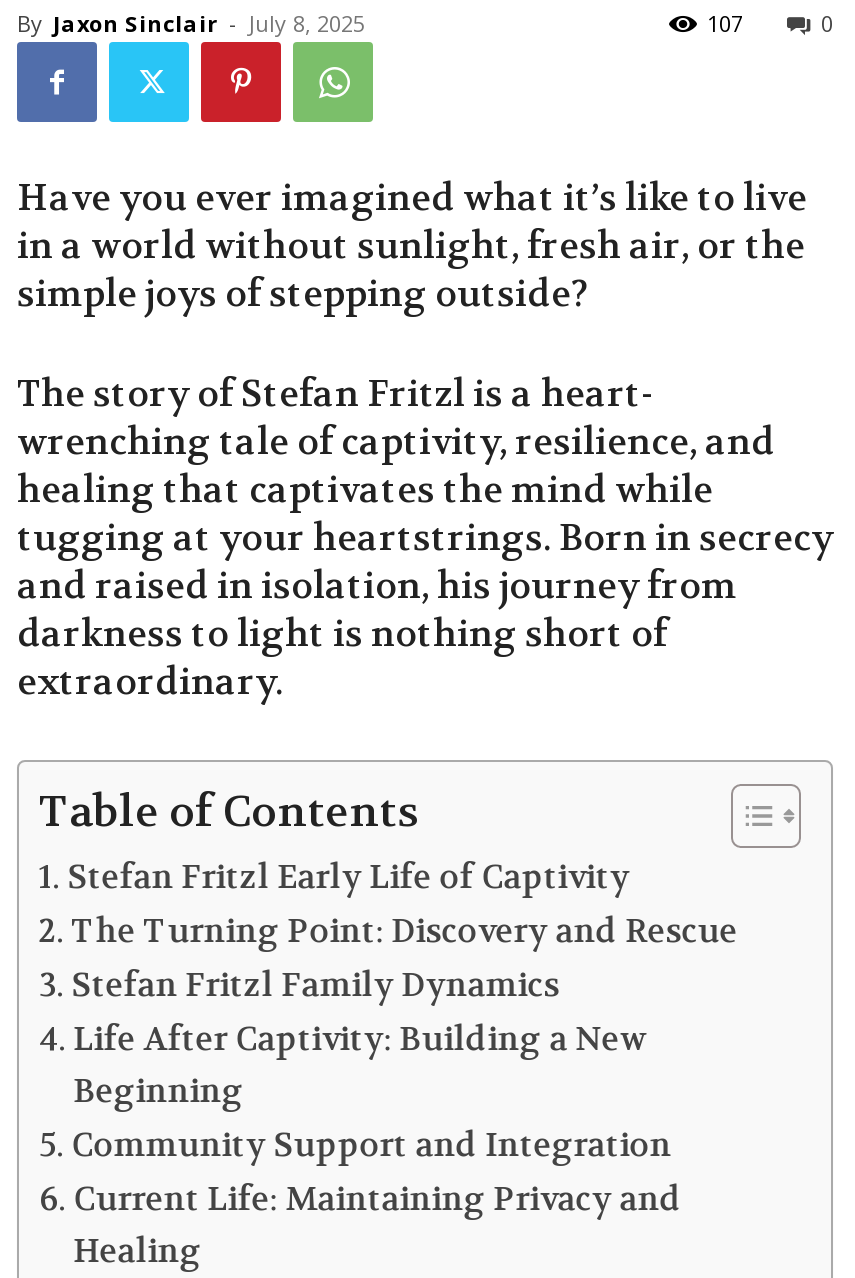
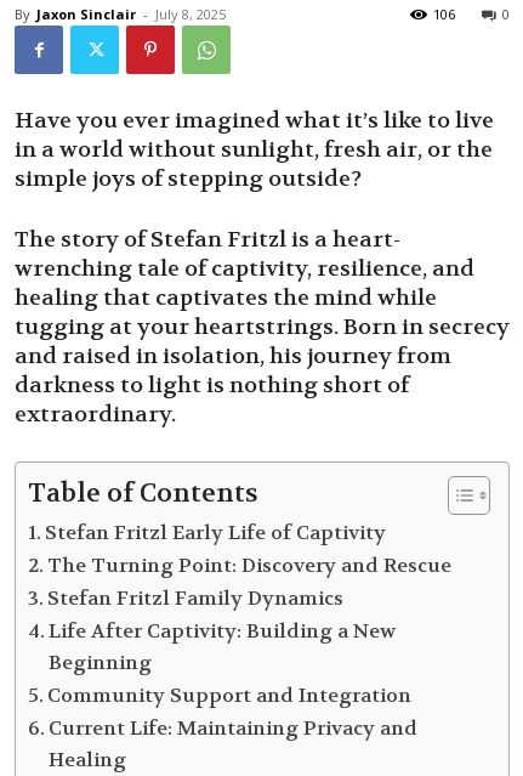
- 107
+ 106
